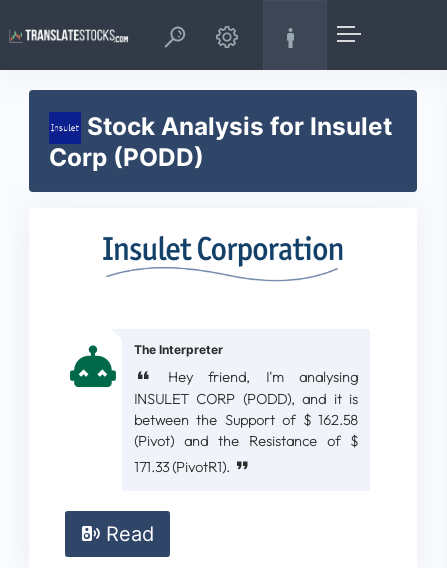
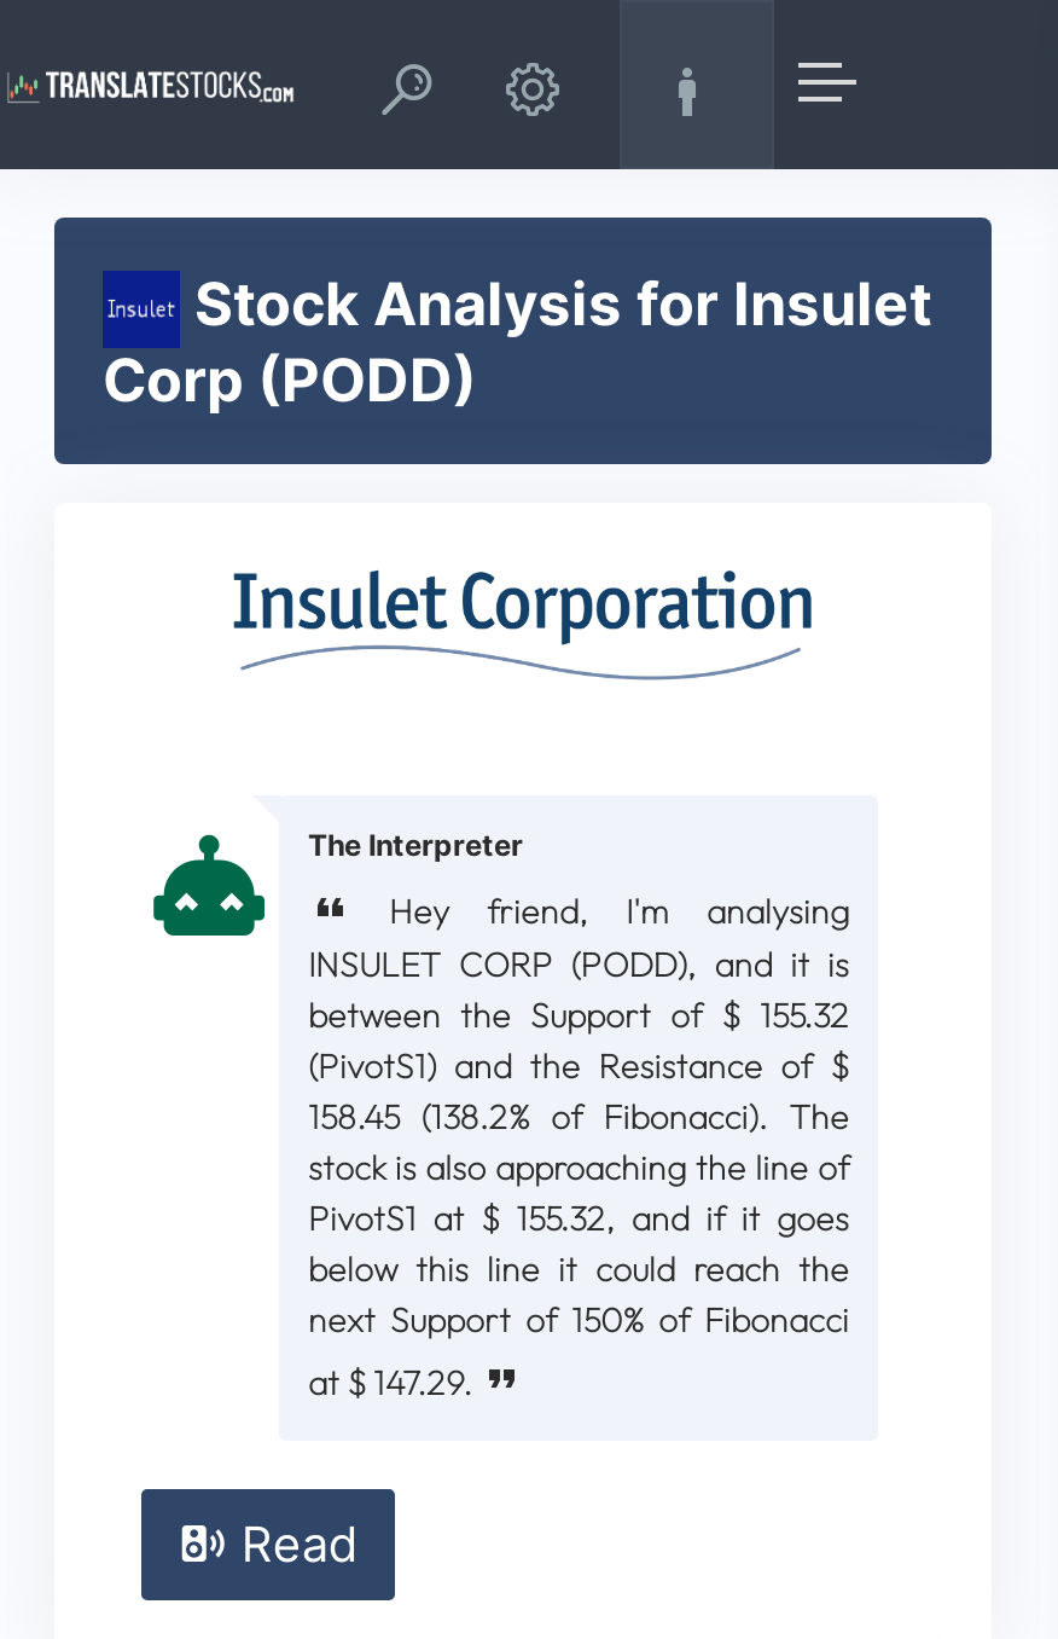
- between the Support of $ 162.58
- (Pivot) and the Resistance of $
- 171.33 (PivotR1).
+ between the Support of $ 155.32
+ (PivotS1) and the Resistance of $
+ 158.45 (138.2% of Fibonacci). The
+ stock is also approaching the line of
+ PivotS1 at $ 155.32, and if it goes
+ below this line it could reach the
+ next Support of 150% of Fibonacci
+ at $ 147.29.
